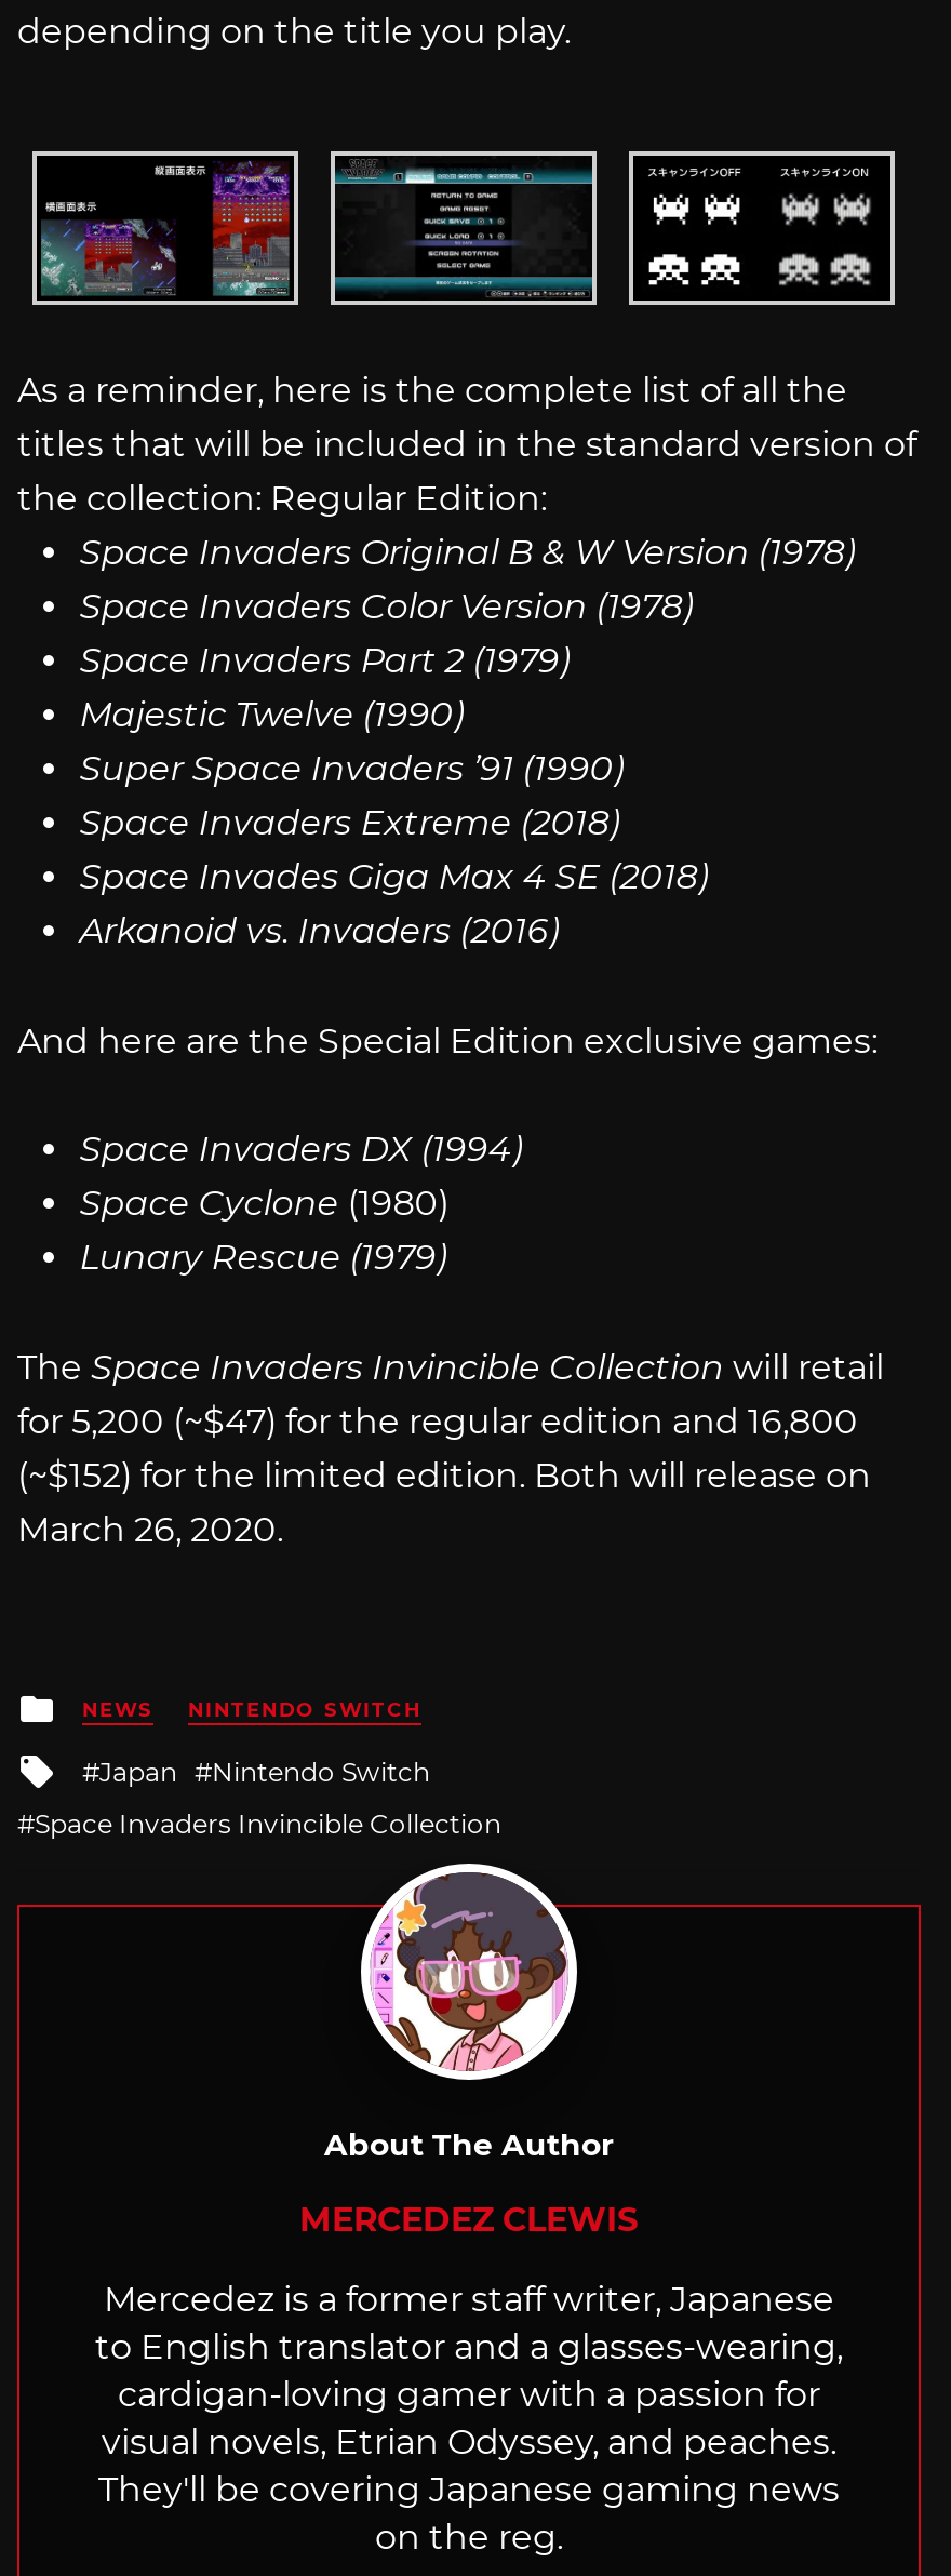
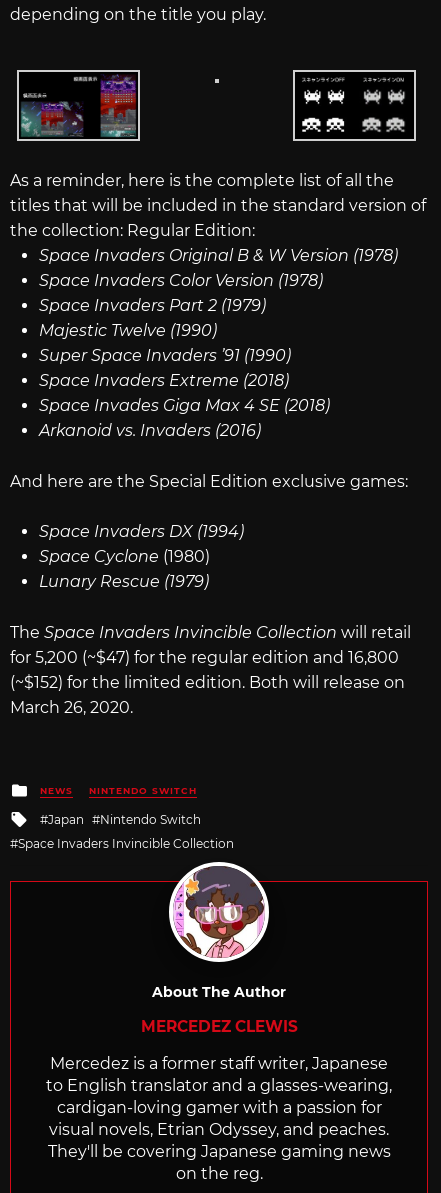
- [image]
